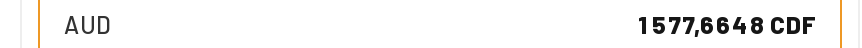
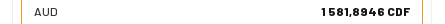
- 1 577,6648 CDF
+ 1 581,8946 CDF
